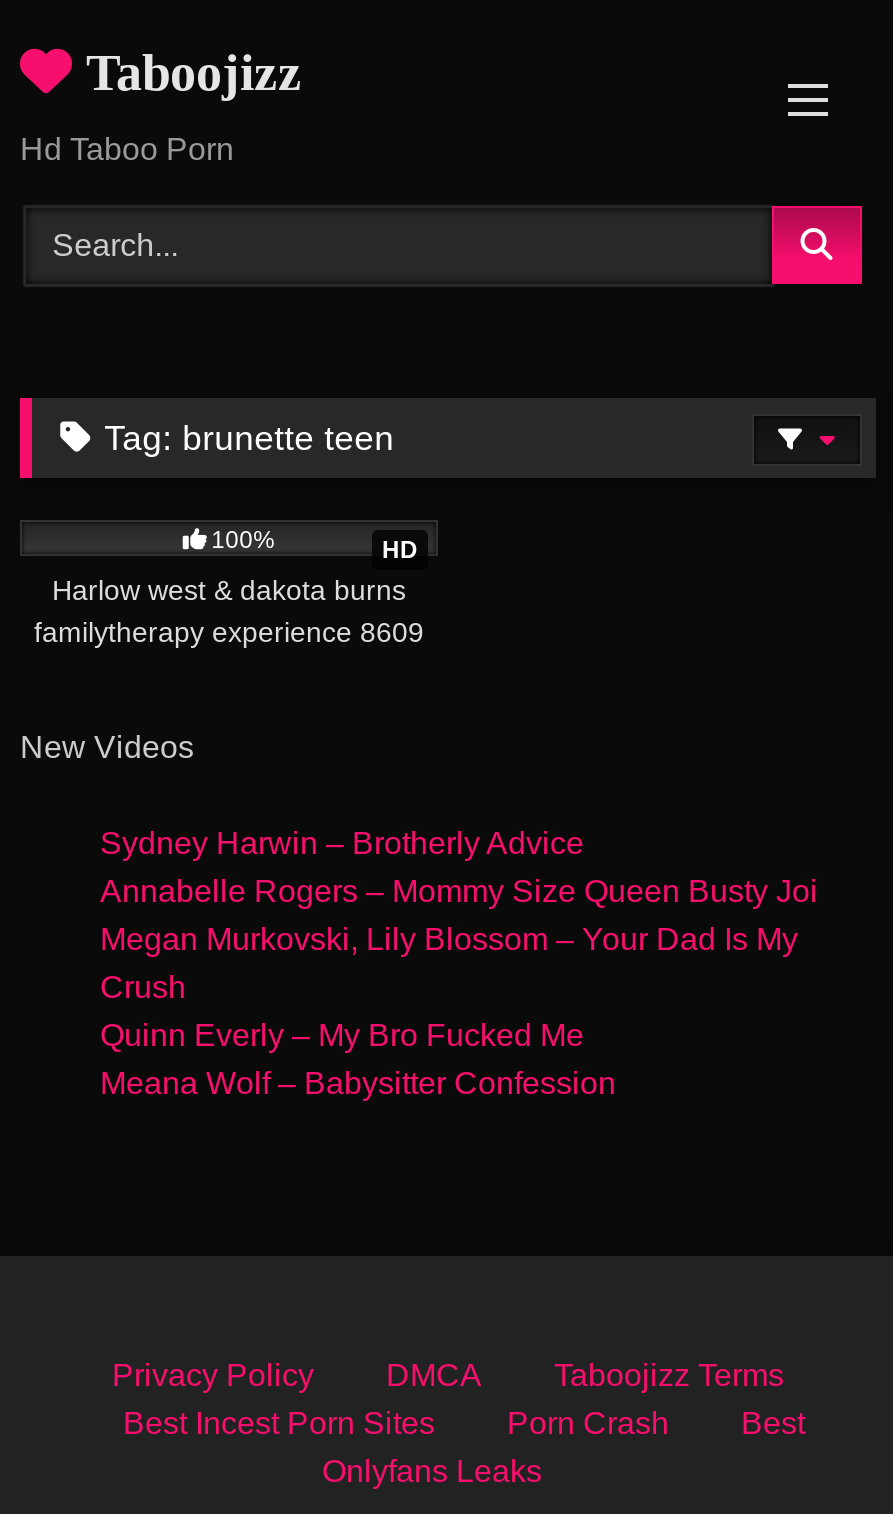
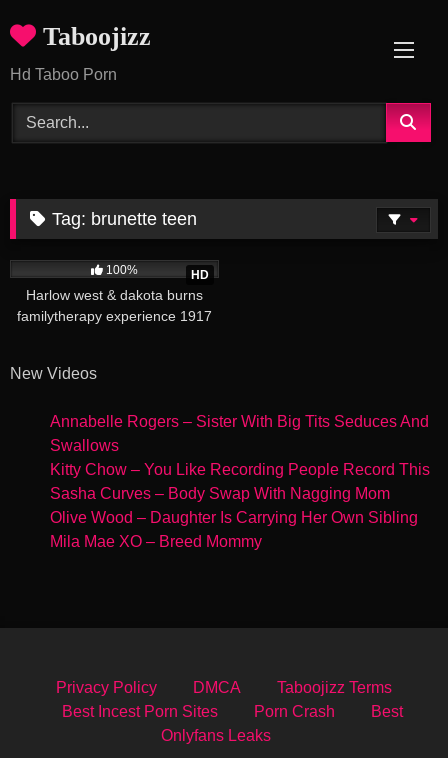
- familytherapy experience 8609
+ familytherapy experience 1917

- Sydney Harwin – Brotherly Advice
- Annabelle Rogers – Mommy Size Queen Busty Joi
- Megan Murkovski, Lily Blossom – Your Dad Is My
- Crush
- Quinn Everly – My Bro Fucked Me
- Meana Wolf – Babysitter Confession
+ Annabelle Rogers – Sister With Big Tits Seduces And
+ Swallows
+ Kitty Chow – You Like Recording People Record This
+ Sasha Curves – Body Swap With Nagging Mom
+ Olive Wood – Daughter Is Carrying Her Own Sibling
+ Mila Mae XO – Breed Mommy
